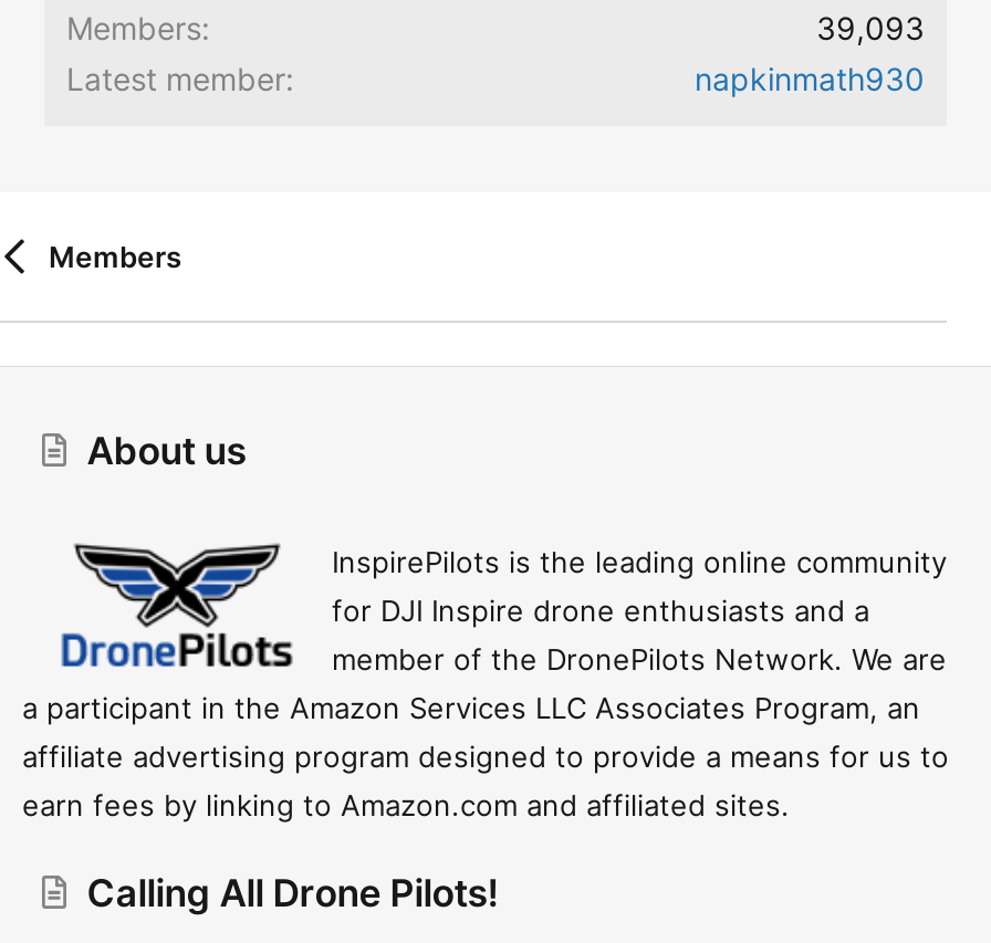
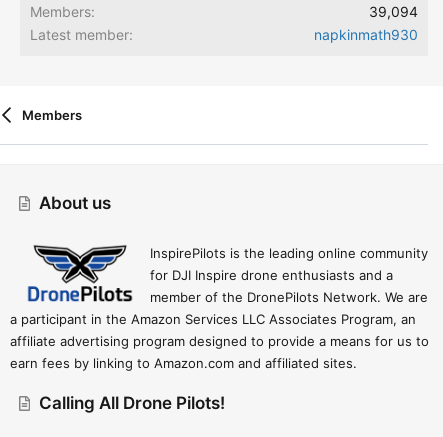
- 39,093
+ 39,094
